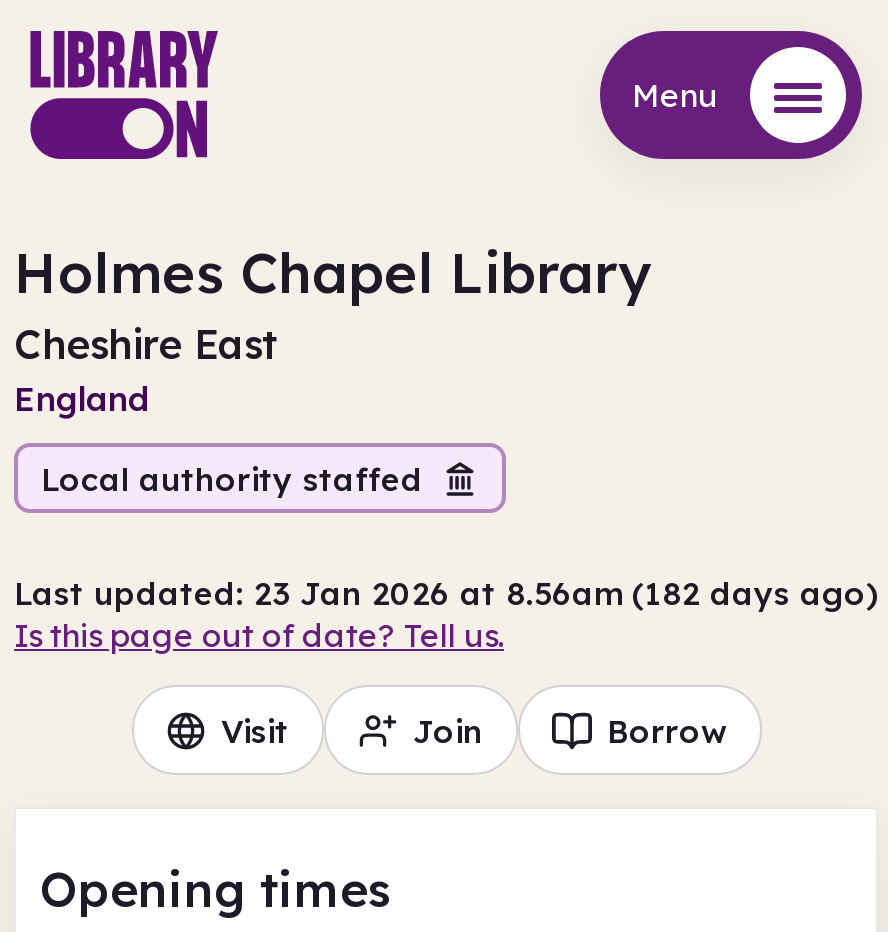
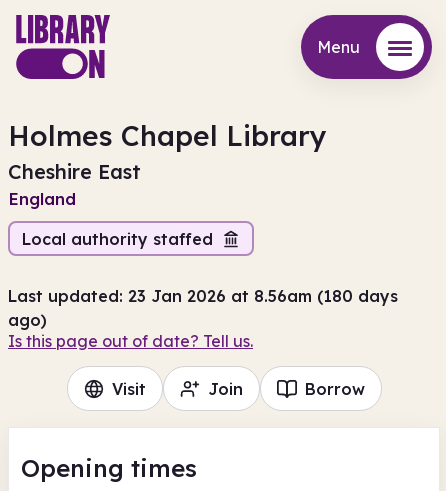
- Last updated: 23 Jan 2026 at 8.56am (182 days ago)
+ Last updated: 23 Jan 2026 at 8.56am (180 days
+ ago)
